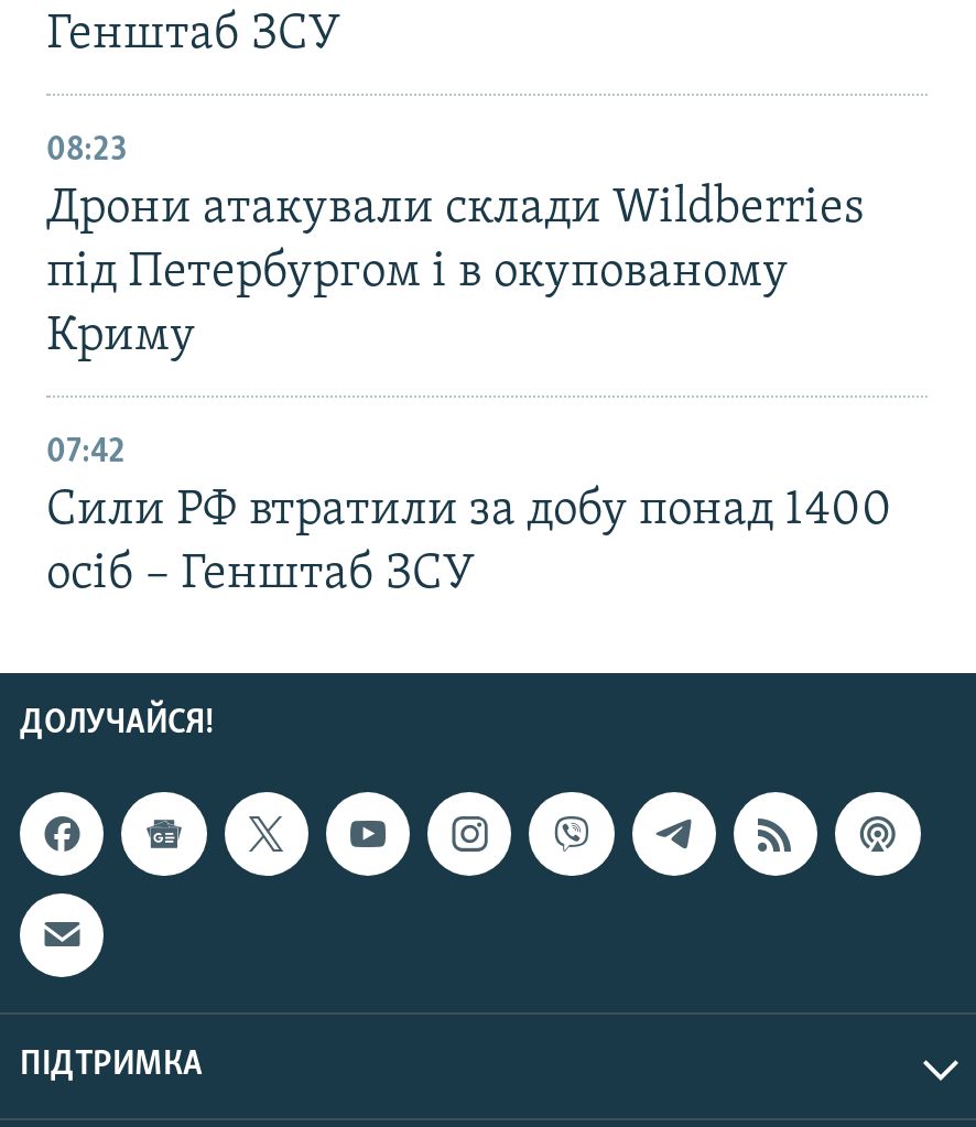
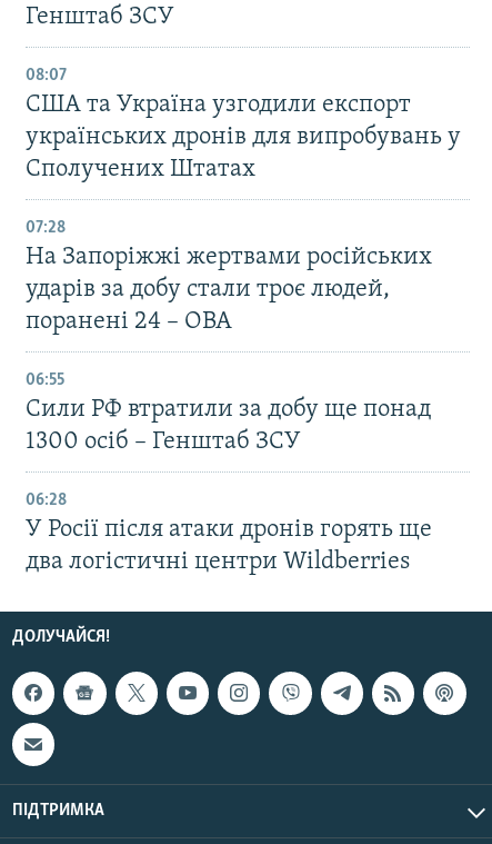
- 08:23
- Дрони атакували склади Wildberries
- під Петербургом і в окупованому
- Криму
- 07:42
- Сили РФ втратили за добу понад 1400
- осіб – Генштаб ЗСУ
+ 08:07
+ США та Україна узгодили експорт
+ українських дронів для випробувань у
+ Сполучених Штатах
+ 07:28
+ На Запоріжжі жертвами російських
+ ударів за добу стали троє людей,
+ поранені 24 – ОВА
+ 06:55
+ Сили РФ втратили за добу ще понад
+ 1300 осіб – Генштаб ЗСУ
+ 06:28
+ У Росії після атаки дронів горять ще
+ два логістичні центри Wildberries
